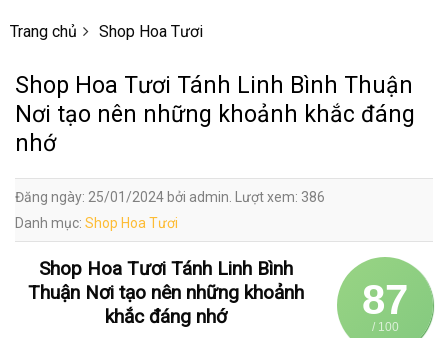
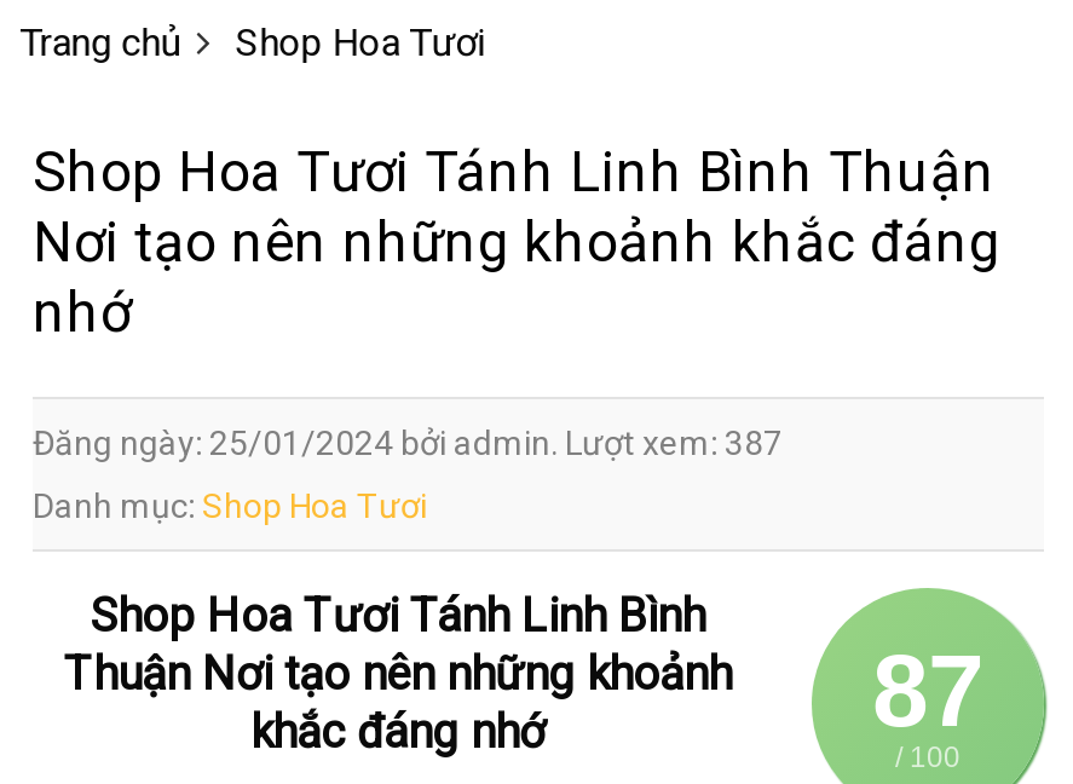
- Đăng ngày: 25/01/2024 bởi admin. Lượt xem: 386
+ Đăng ngày: 25/01/2024 bởi admin. Lượt xem: 387
